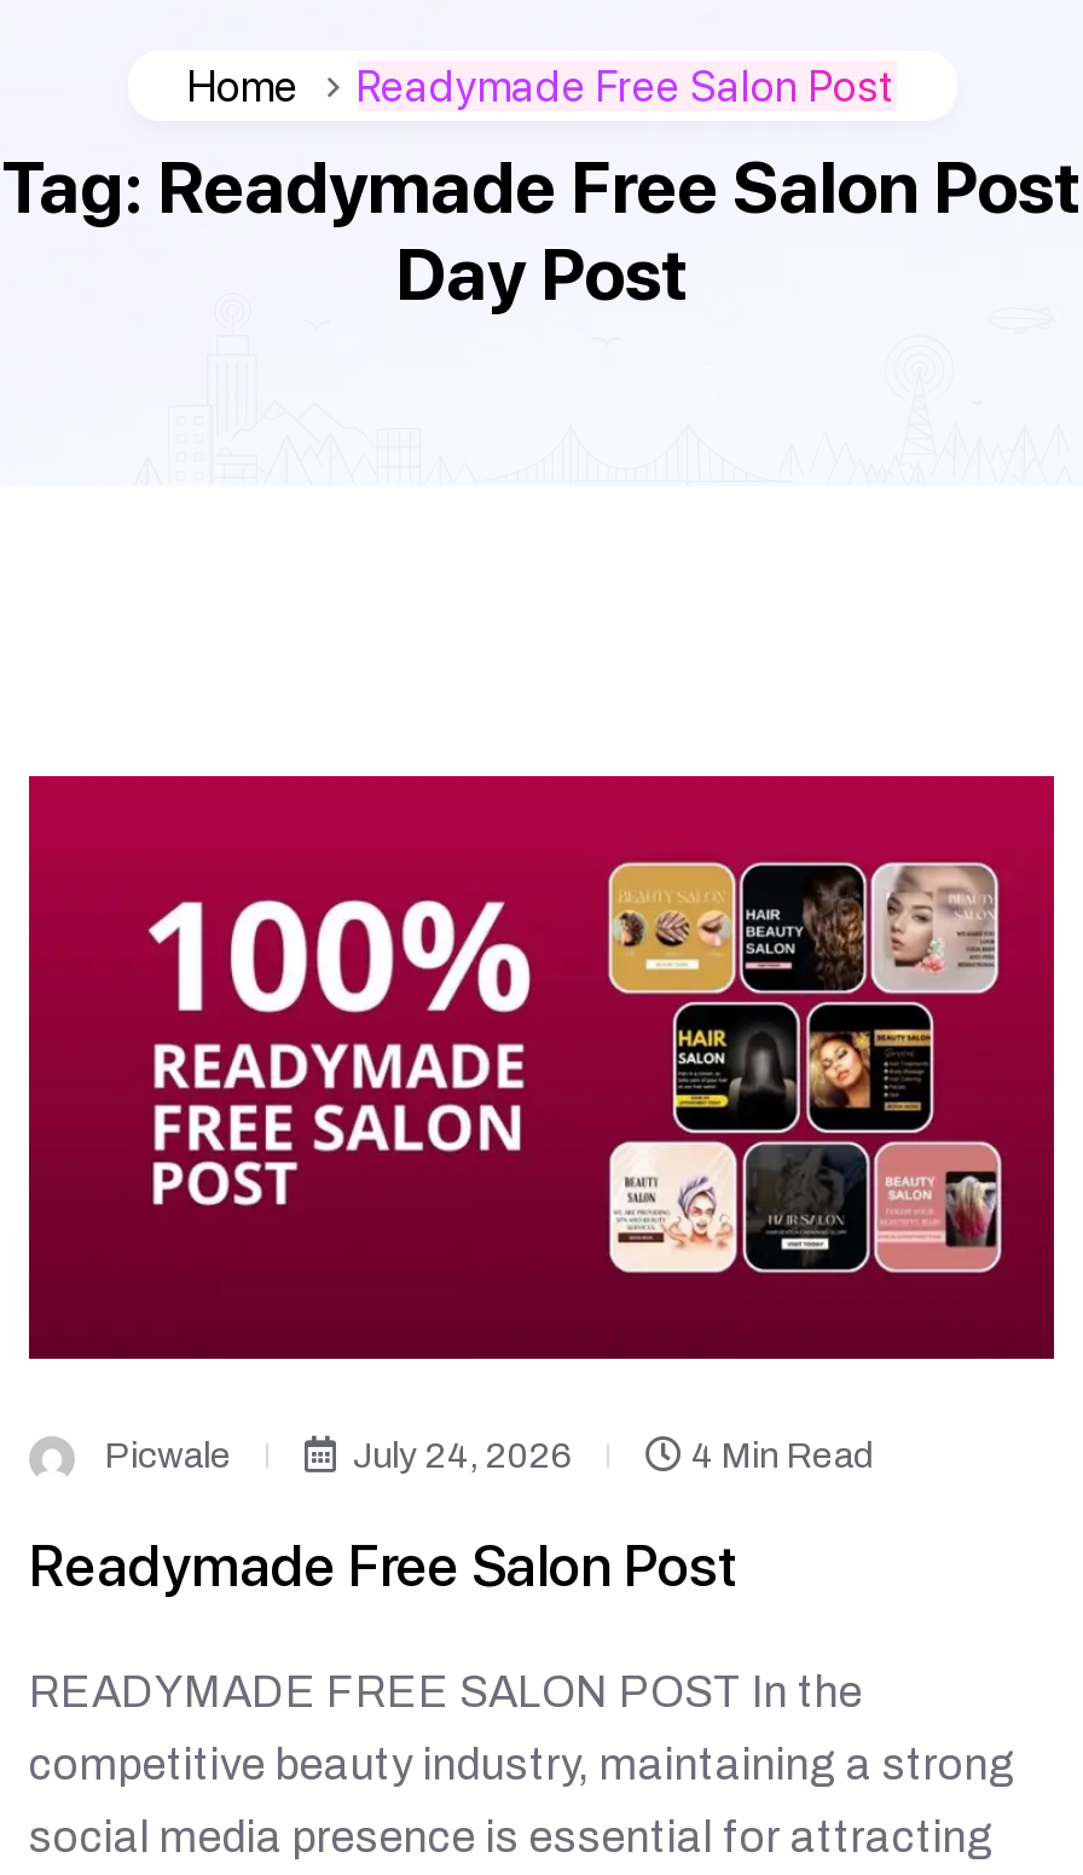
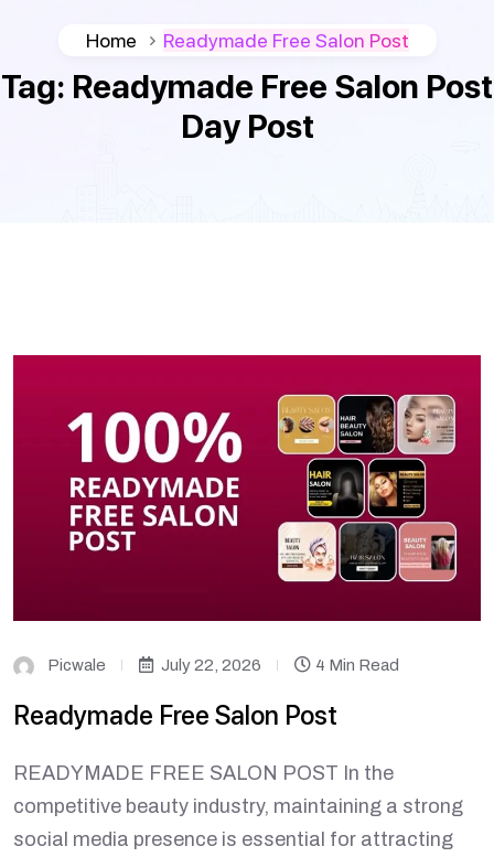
- July 24, 2026
+ July 22, 2026
